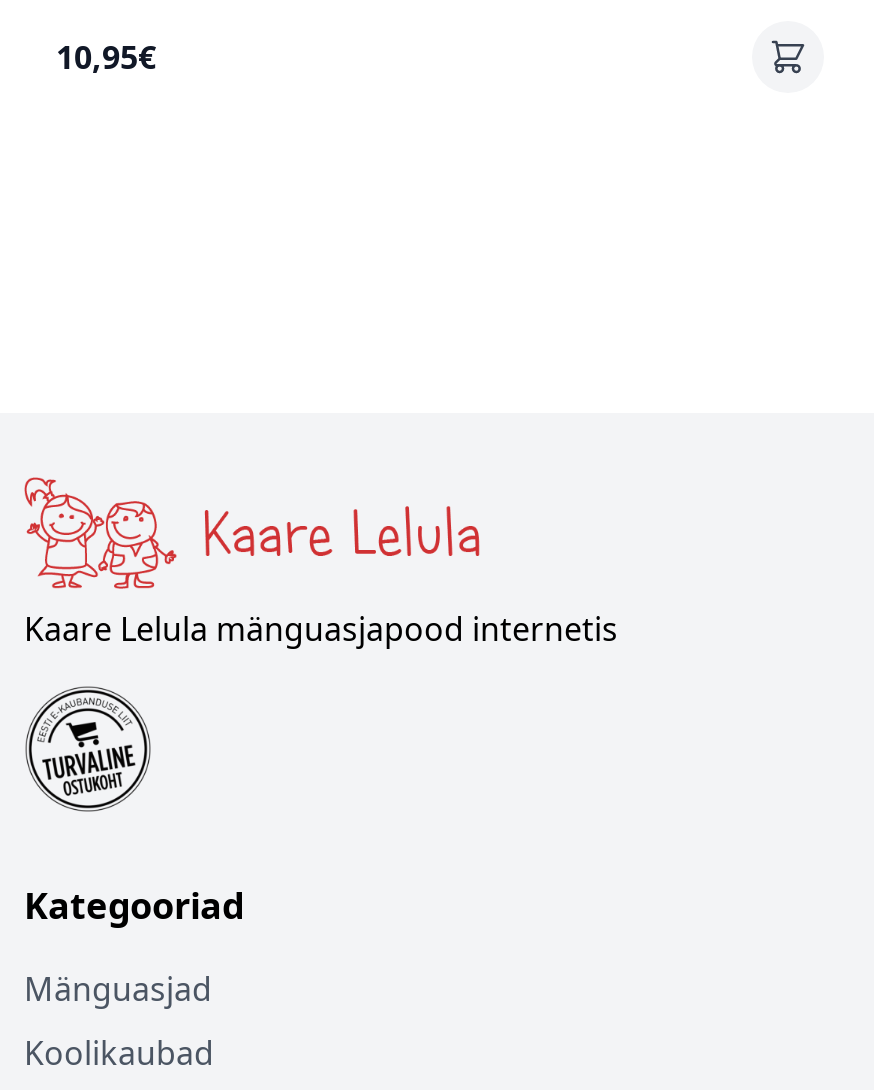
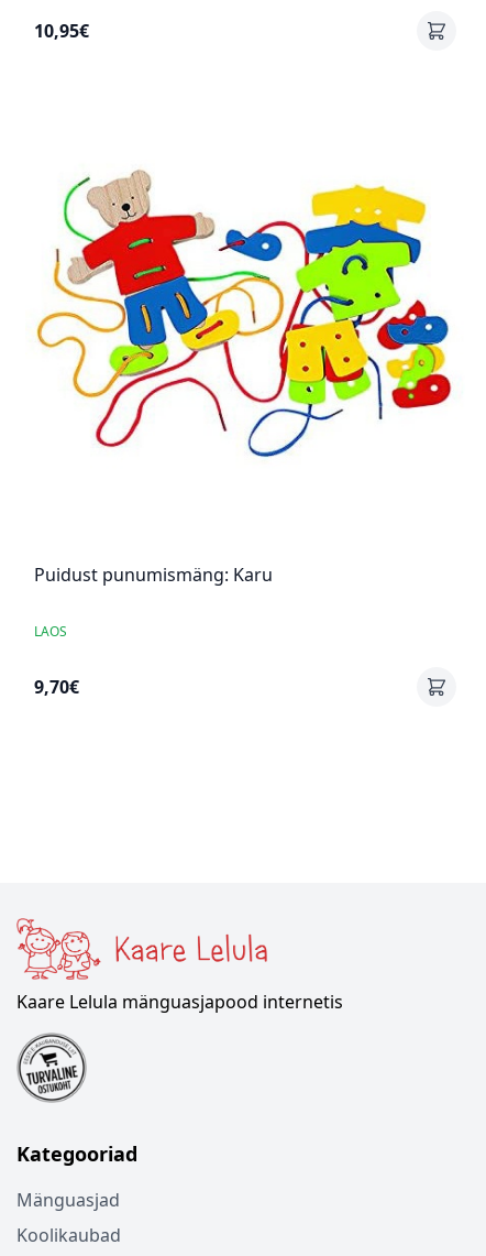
+ Puidust punumismäng: Karu
+ LAOS
+ 9,70€

+ [image]
